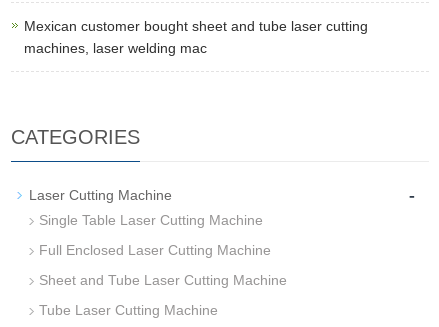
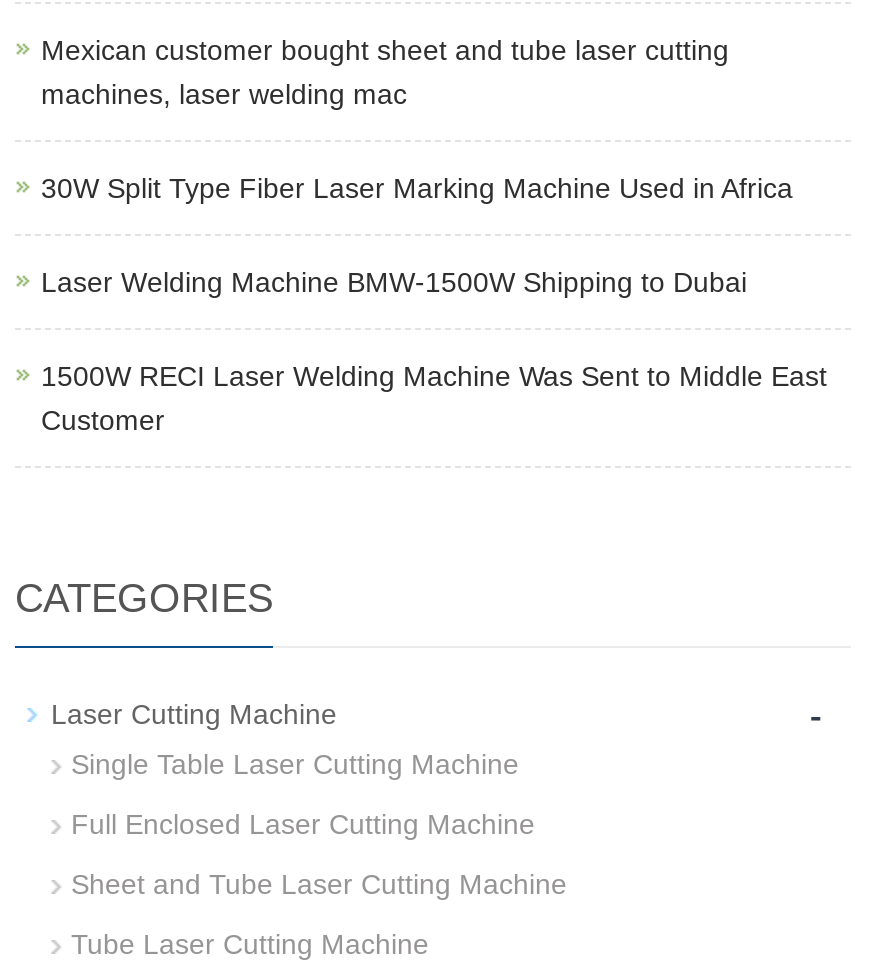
+ 30W Split Type Fiber Laser Marking Machine Used in Africa
+ Laser Welding Machine BMW-1500W Shipping to Dubai
+ 1500W RECI Laser Welding Machine Was Sent to Middle East
+ Customer
